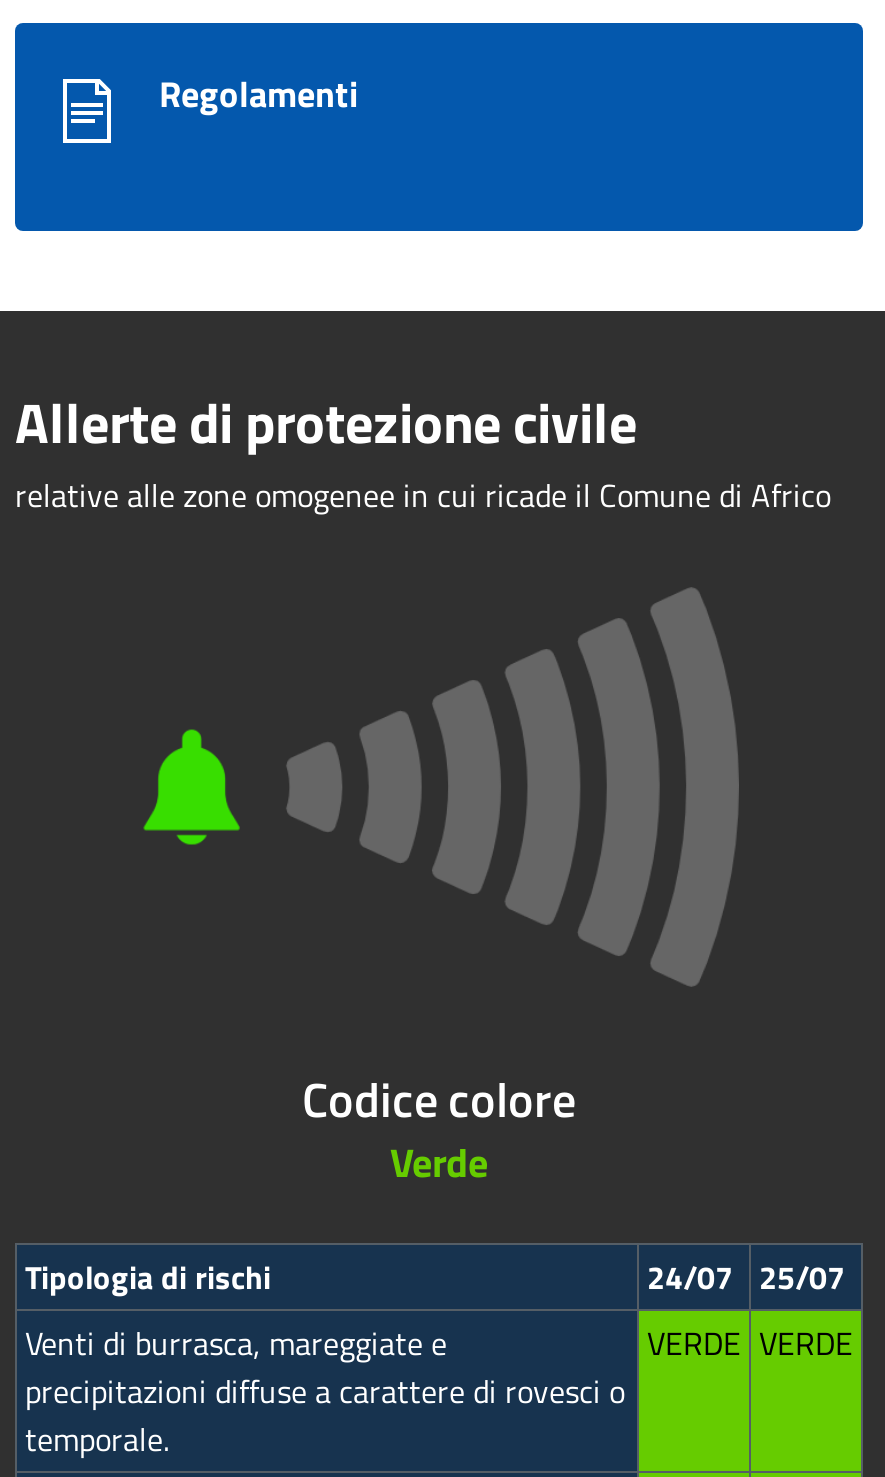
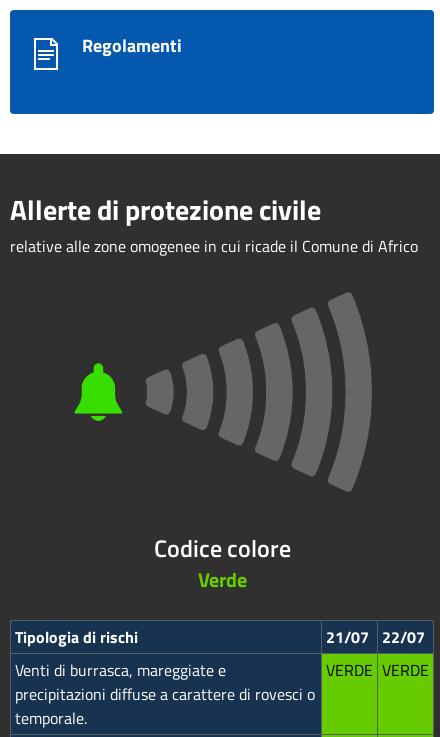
- 24/07 25/07
+ 21/07 22/07
